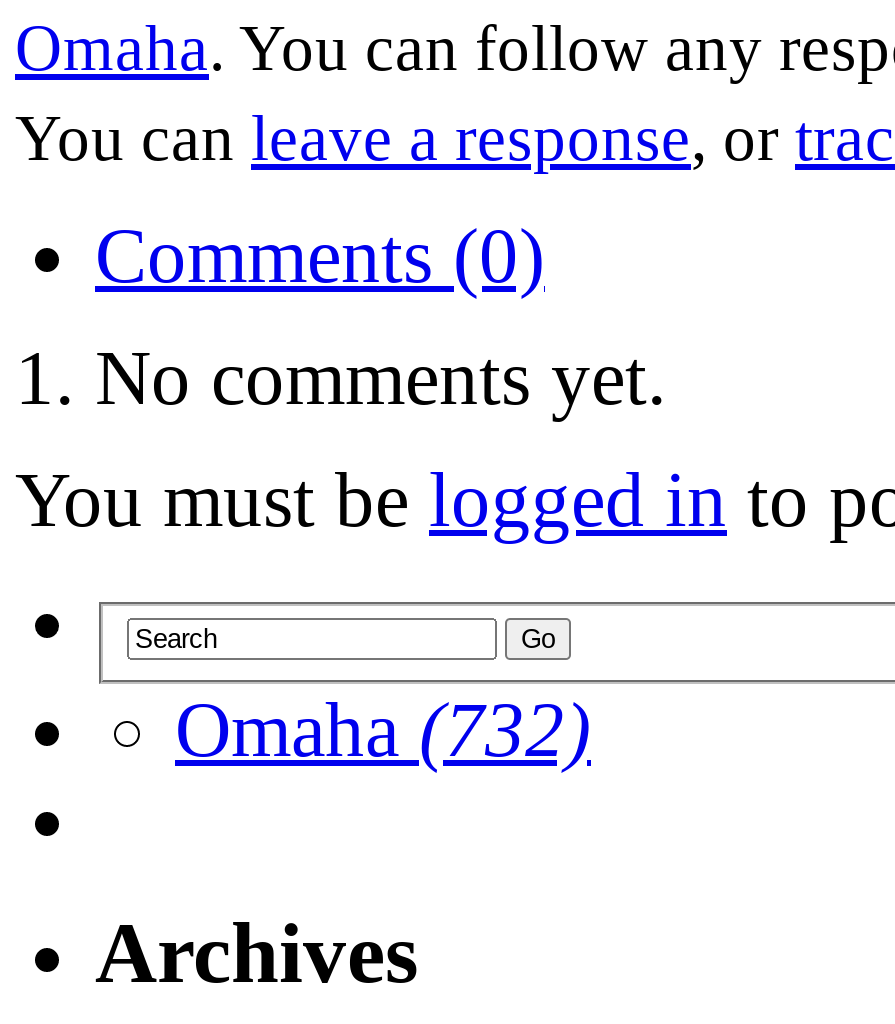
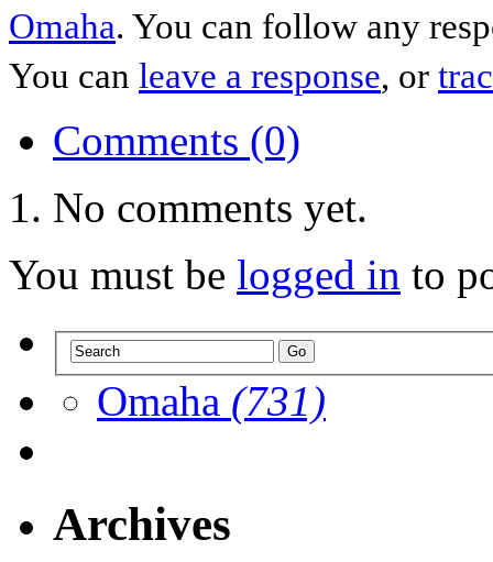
- Omaha (732)
+ Omaha (731)
